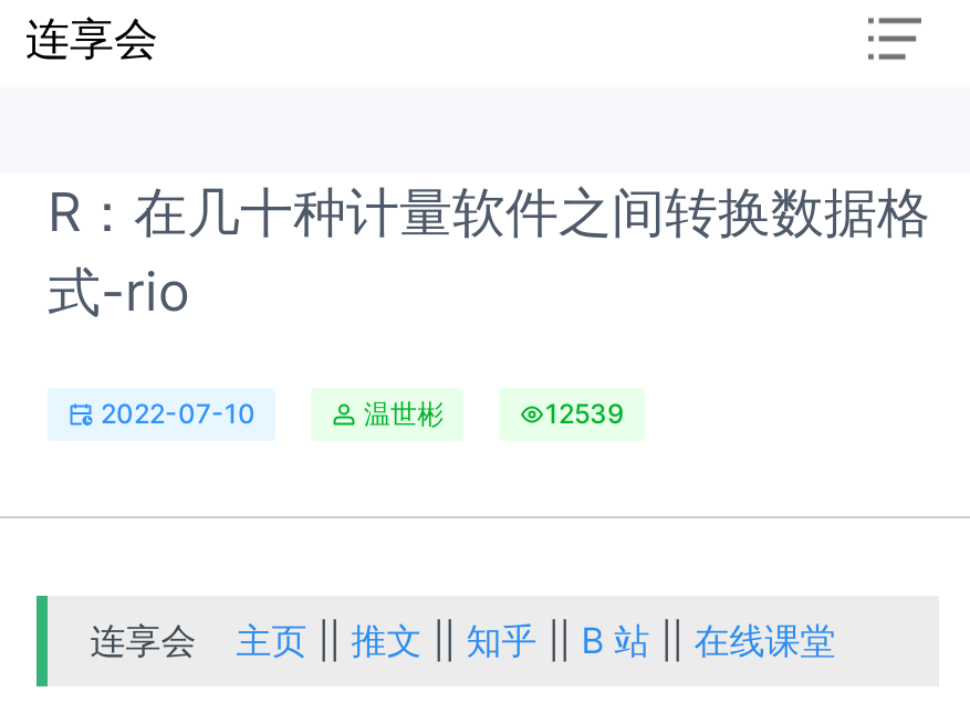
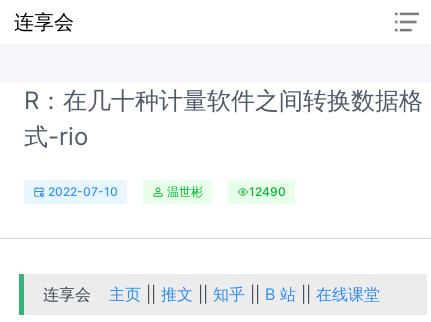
- 12539
+ 12490
